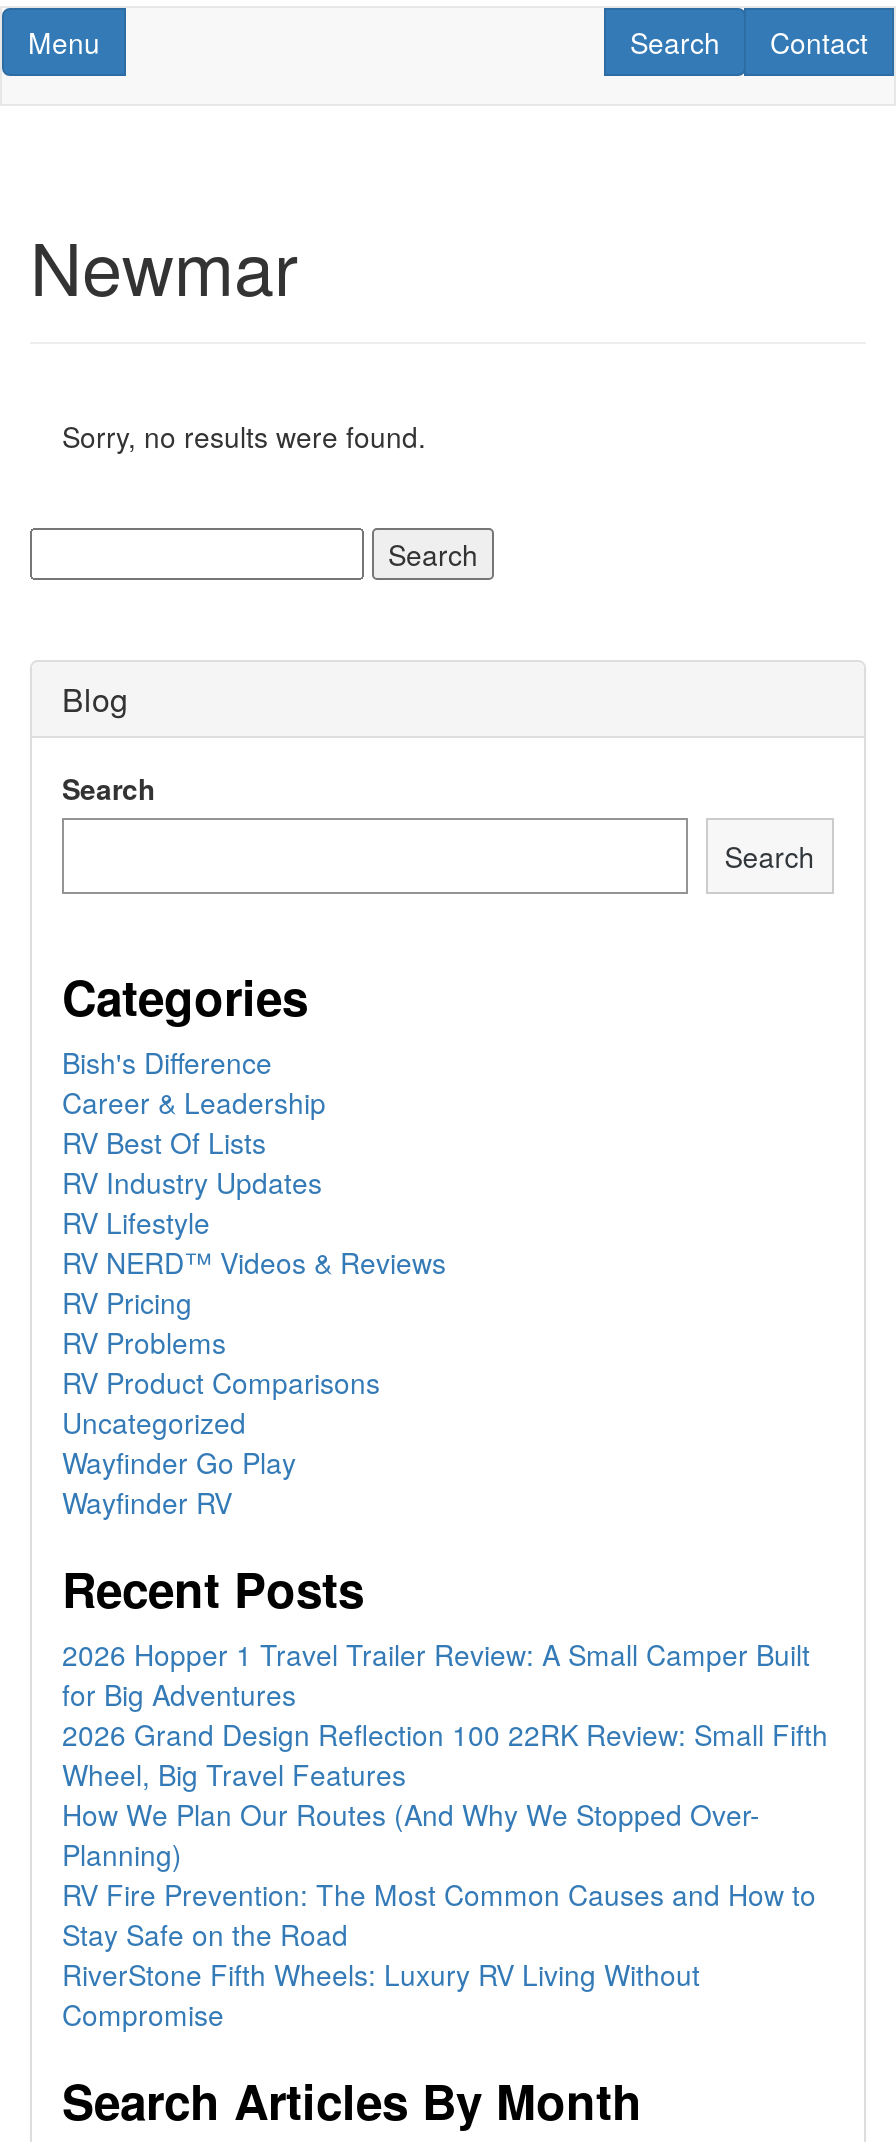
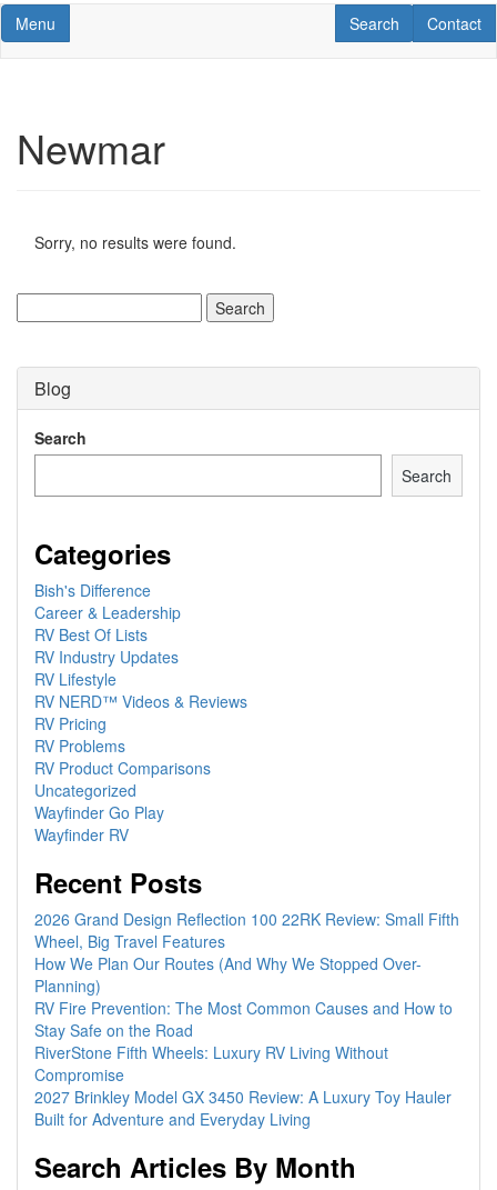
- 2026 Hopper 1 Travel Trailer Review: A Small Camper Built
- for Big Adventures

moved up: 2026 Grand Design Reflection 100 22RK Review: Small Fifth | Wheel, Big Travel Features | How We Plan Our Routes (And Why We Stopped Over- | Planning) | RV Fire Prevention: The Most Common Causes and How to | Stay Safe on the Road | RiverStone Fifth Wheels: Luxury RV Living Without | Compromise

+ 2027 Brinkley Model GX 3450 Review: A Luxury Toy Hauler
+ Built for Adventure and Everyday Living
